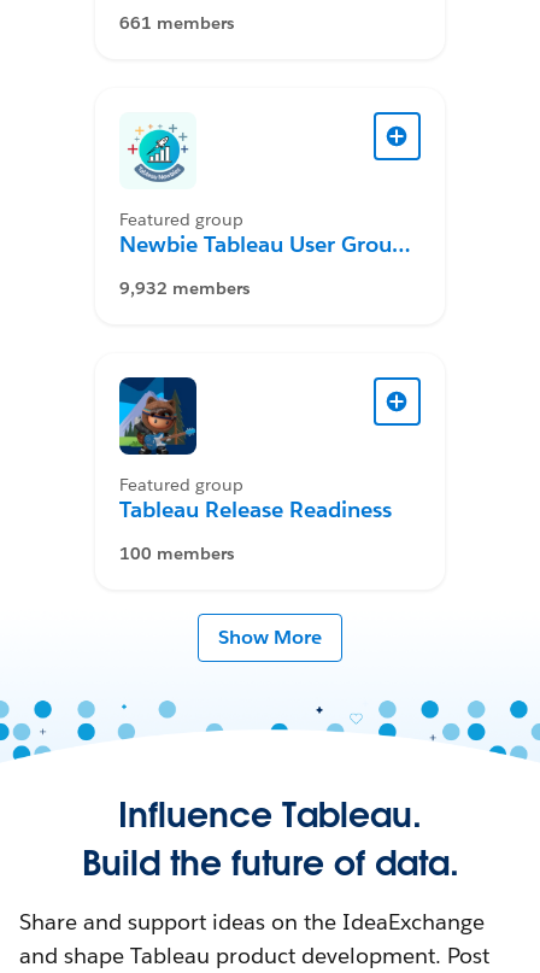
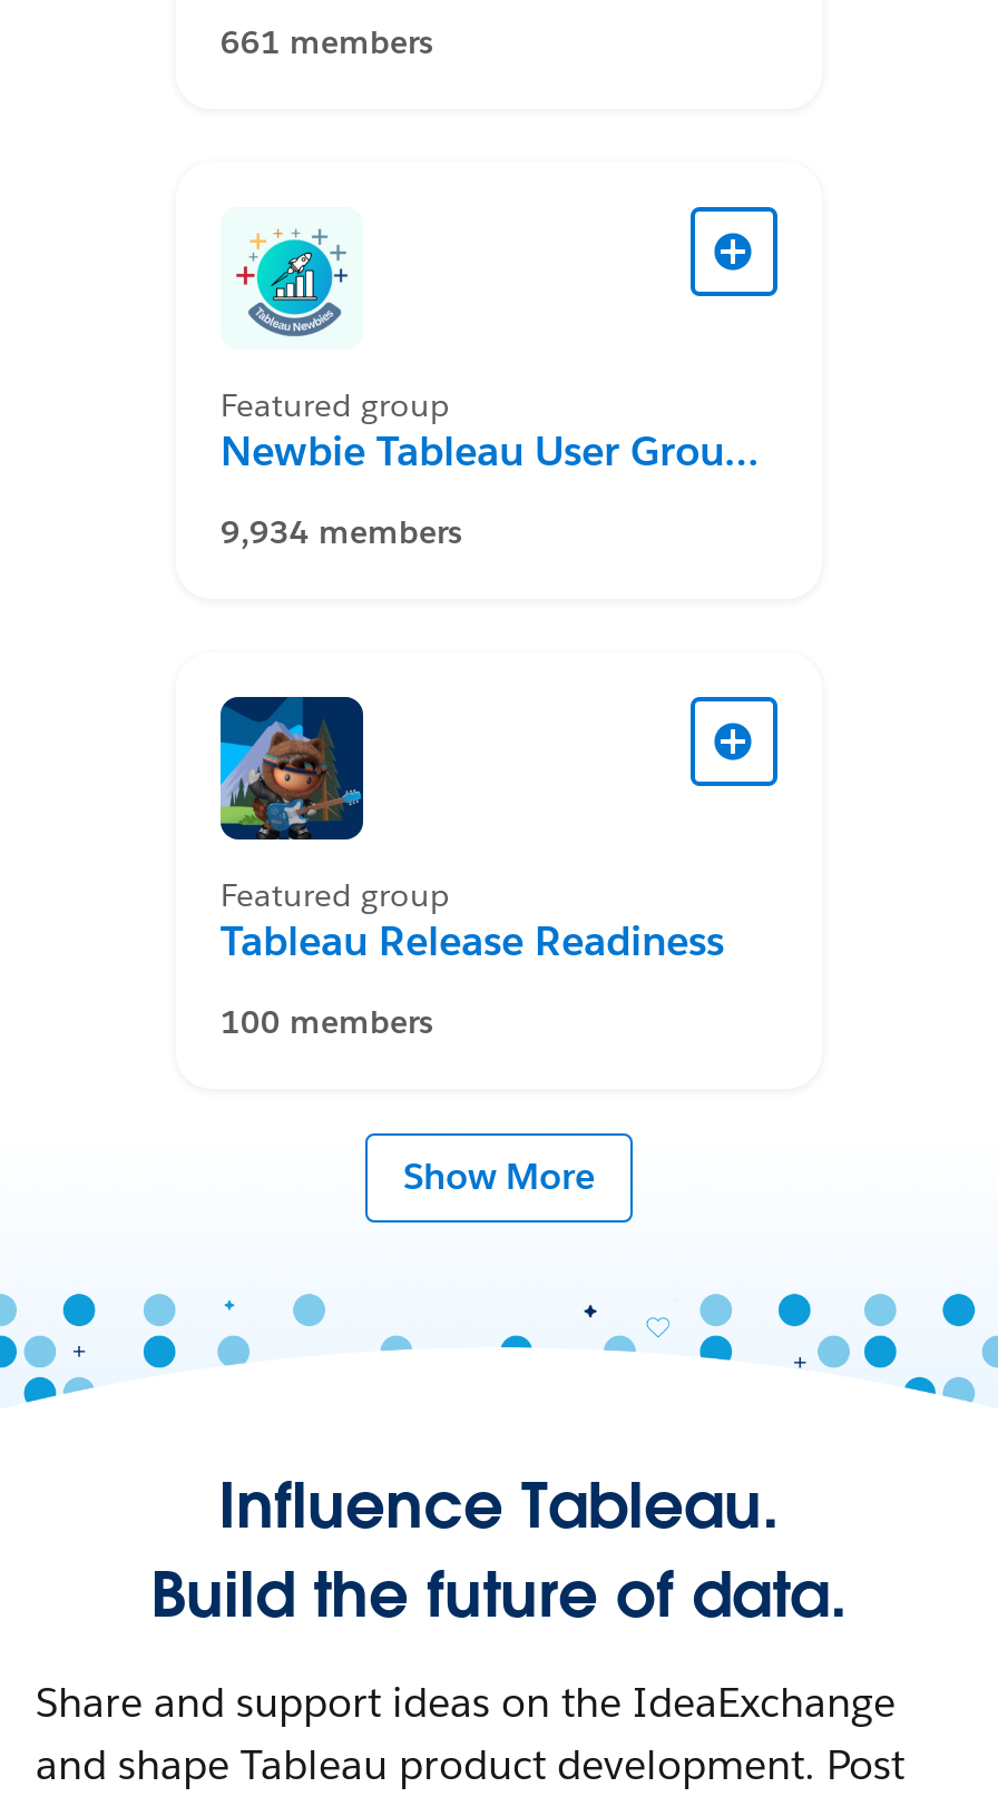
- 9,932 members
+ 9,934 members
